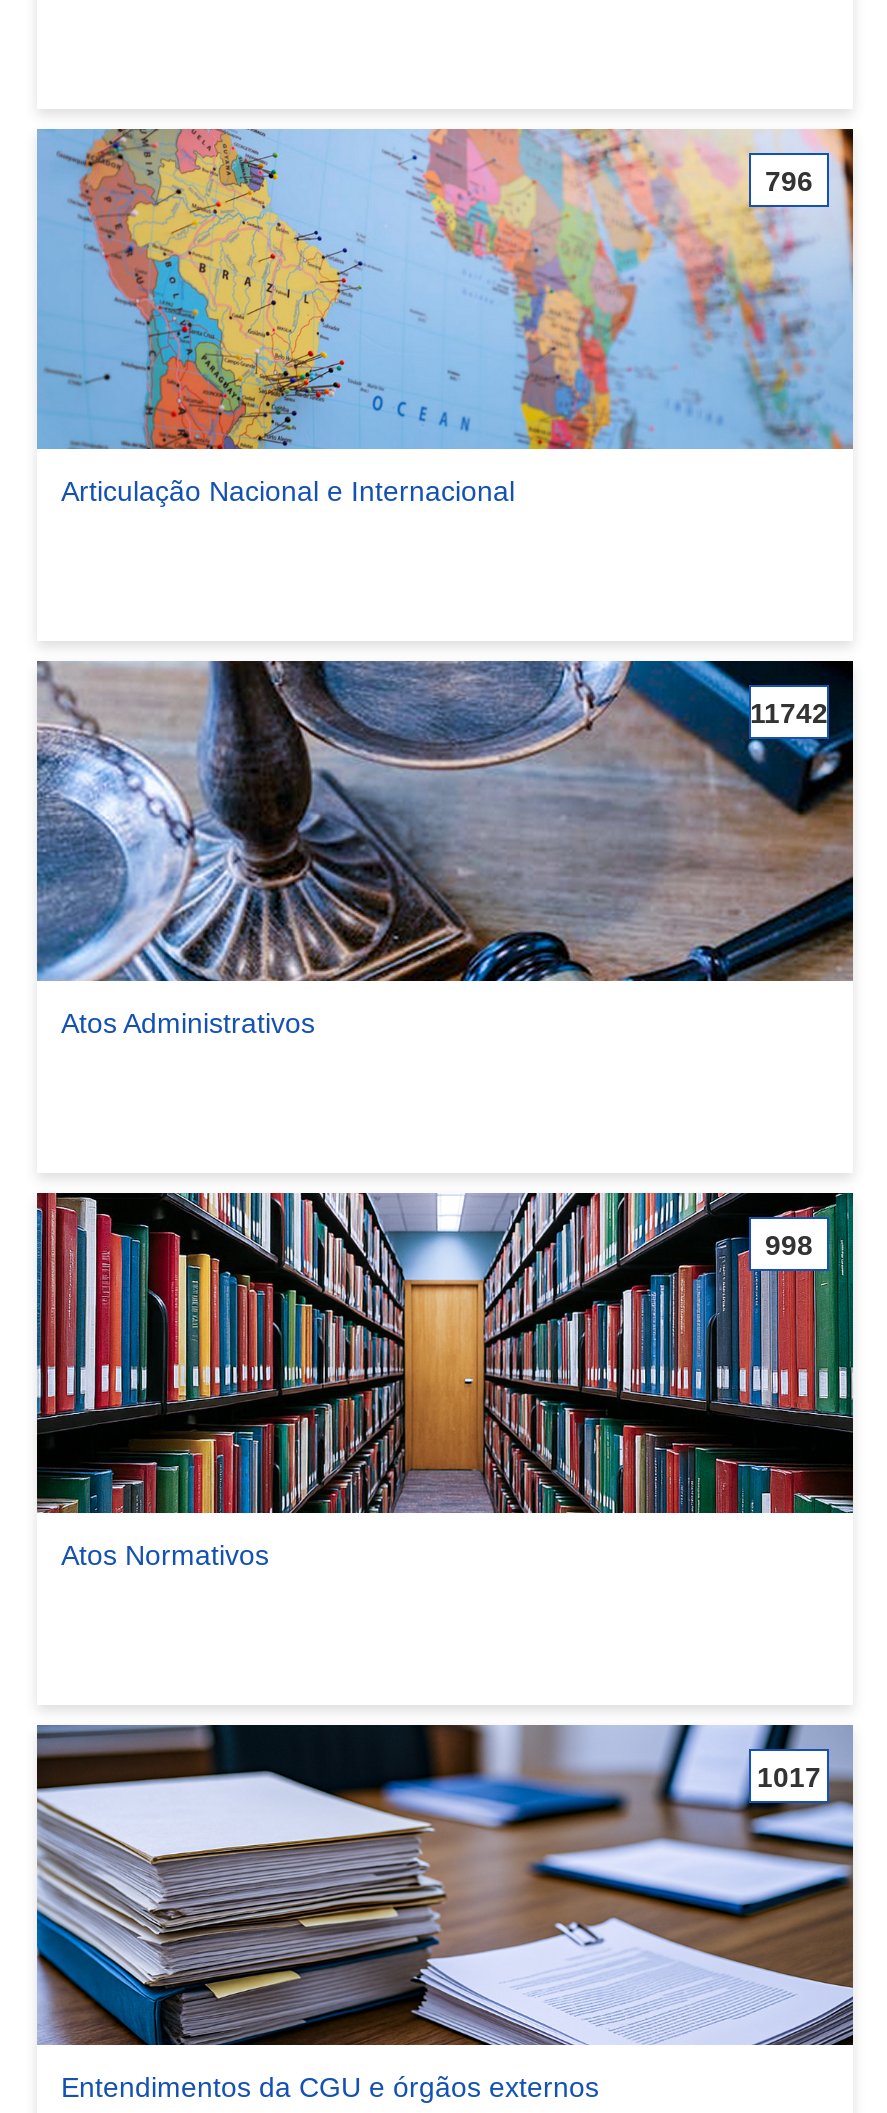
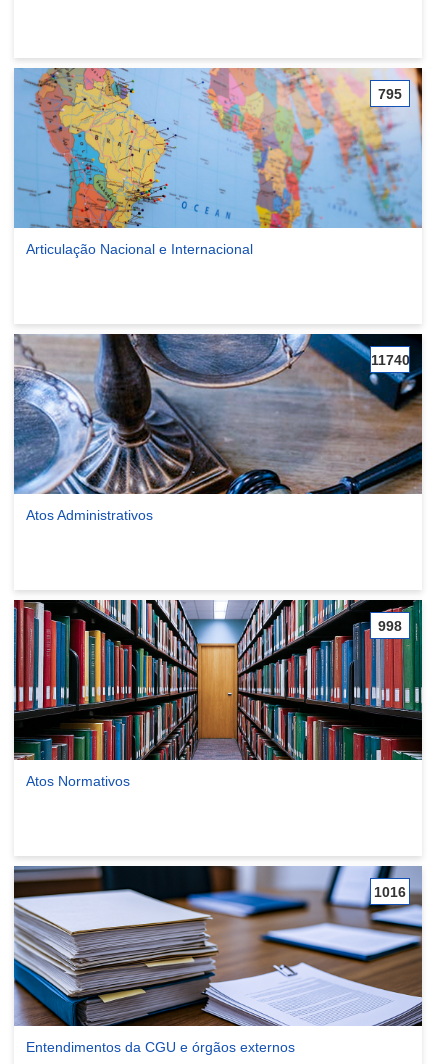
- 796
+ 795

- 11742
+ 11740

- 1017
+ 1016
